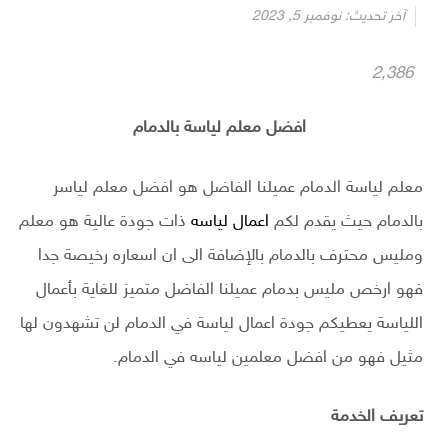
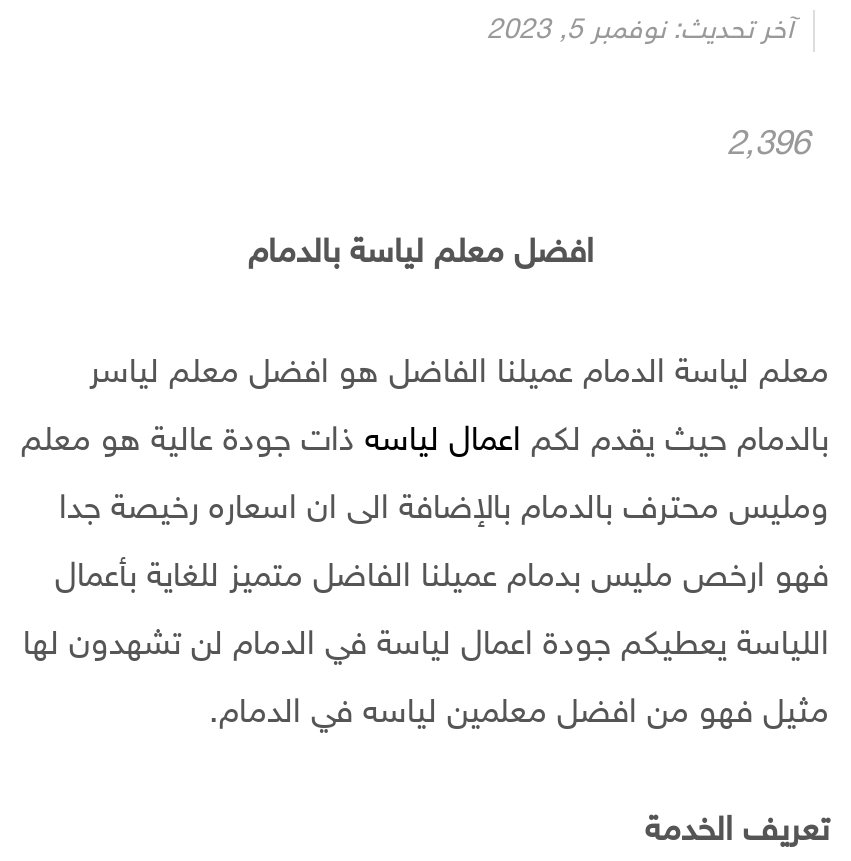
- 2٬386
+ 2٬396
